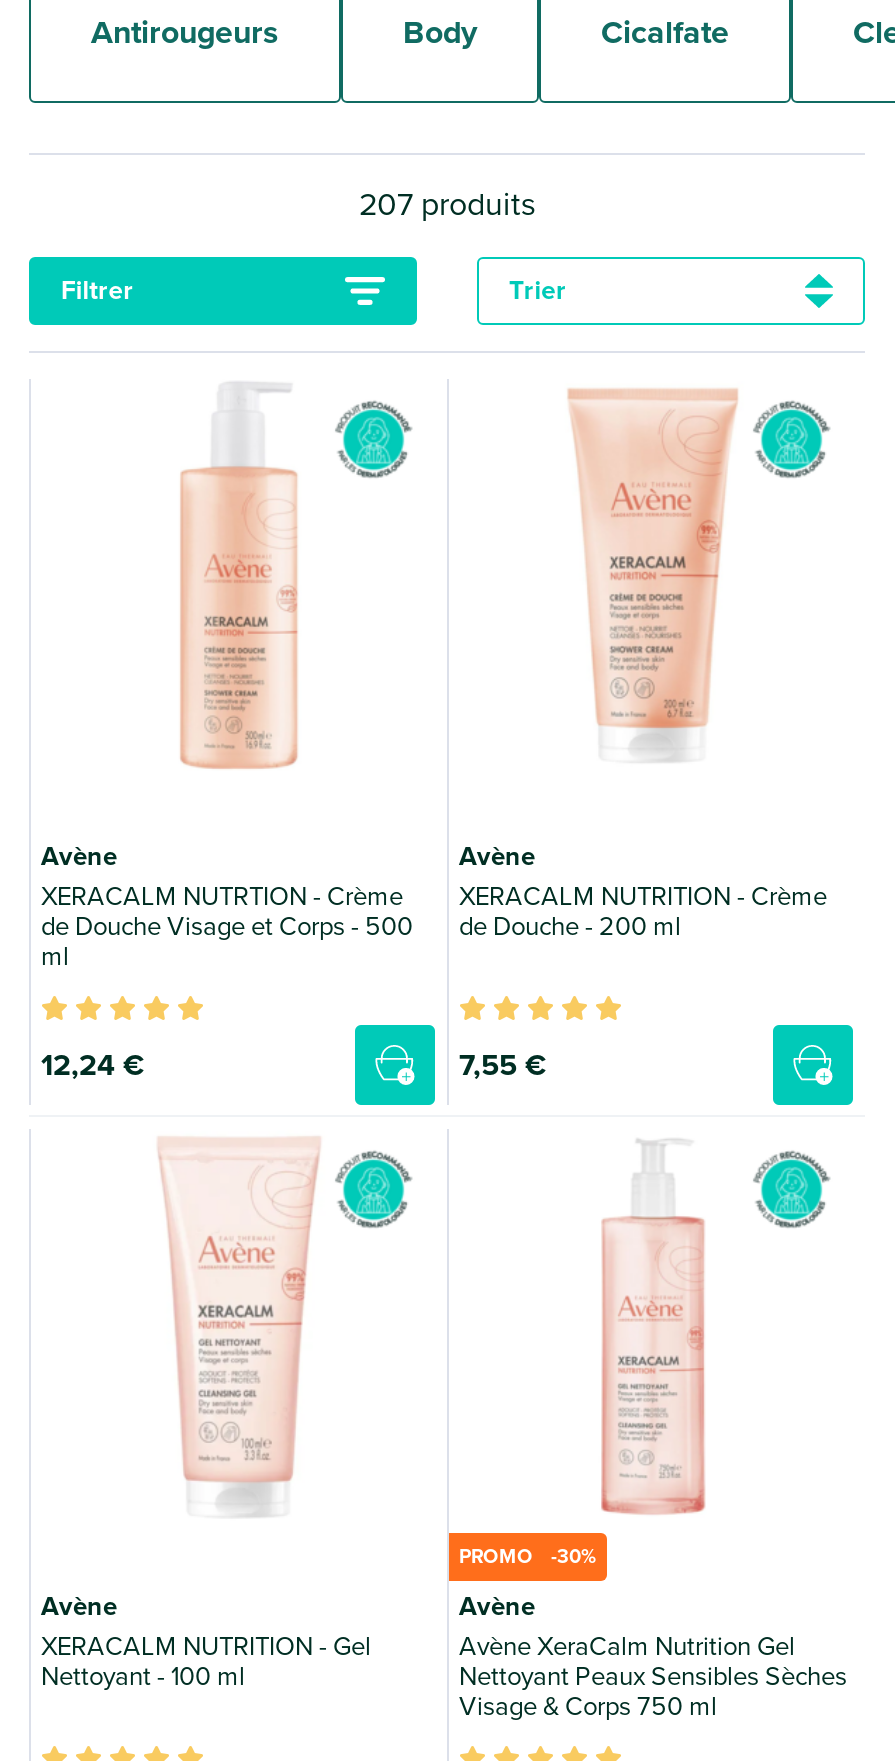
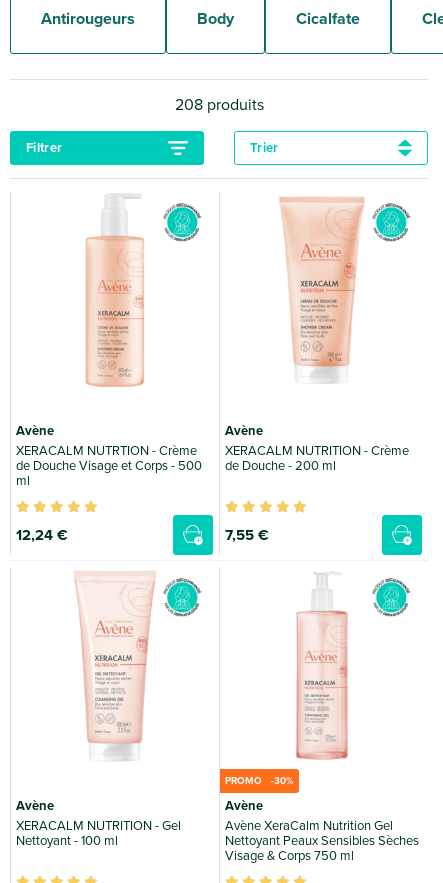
- 207 produits
+ 208 produits
